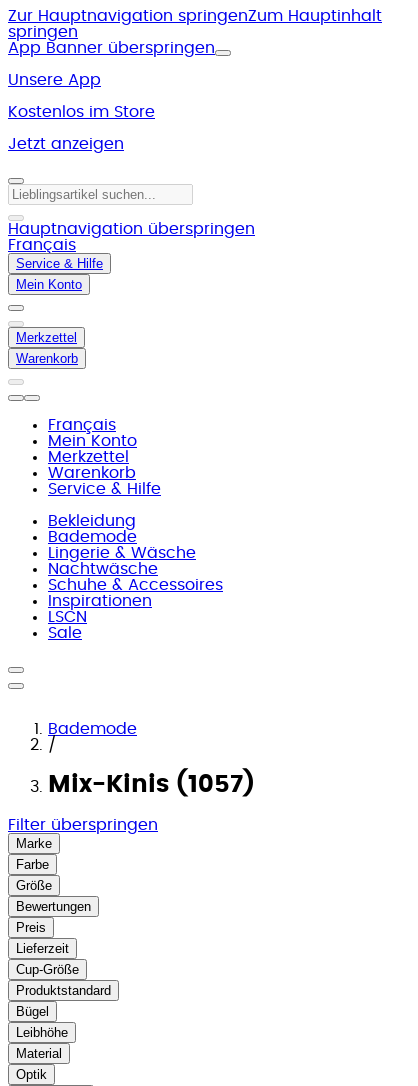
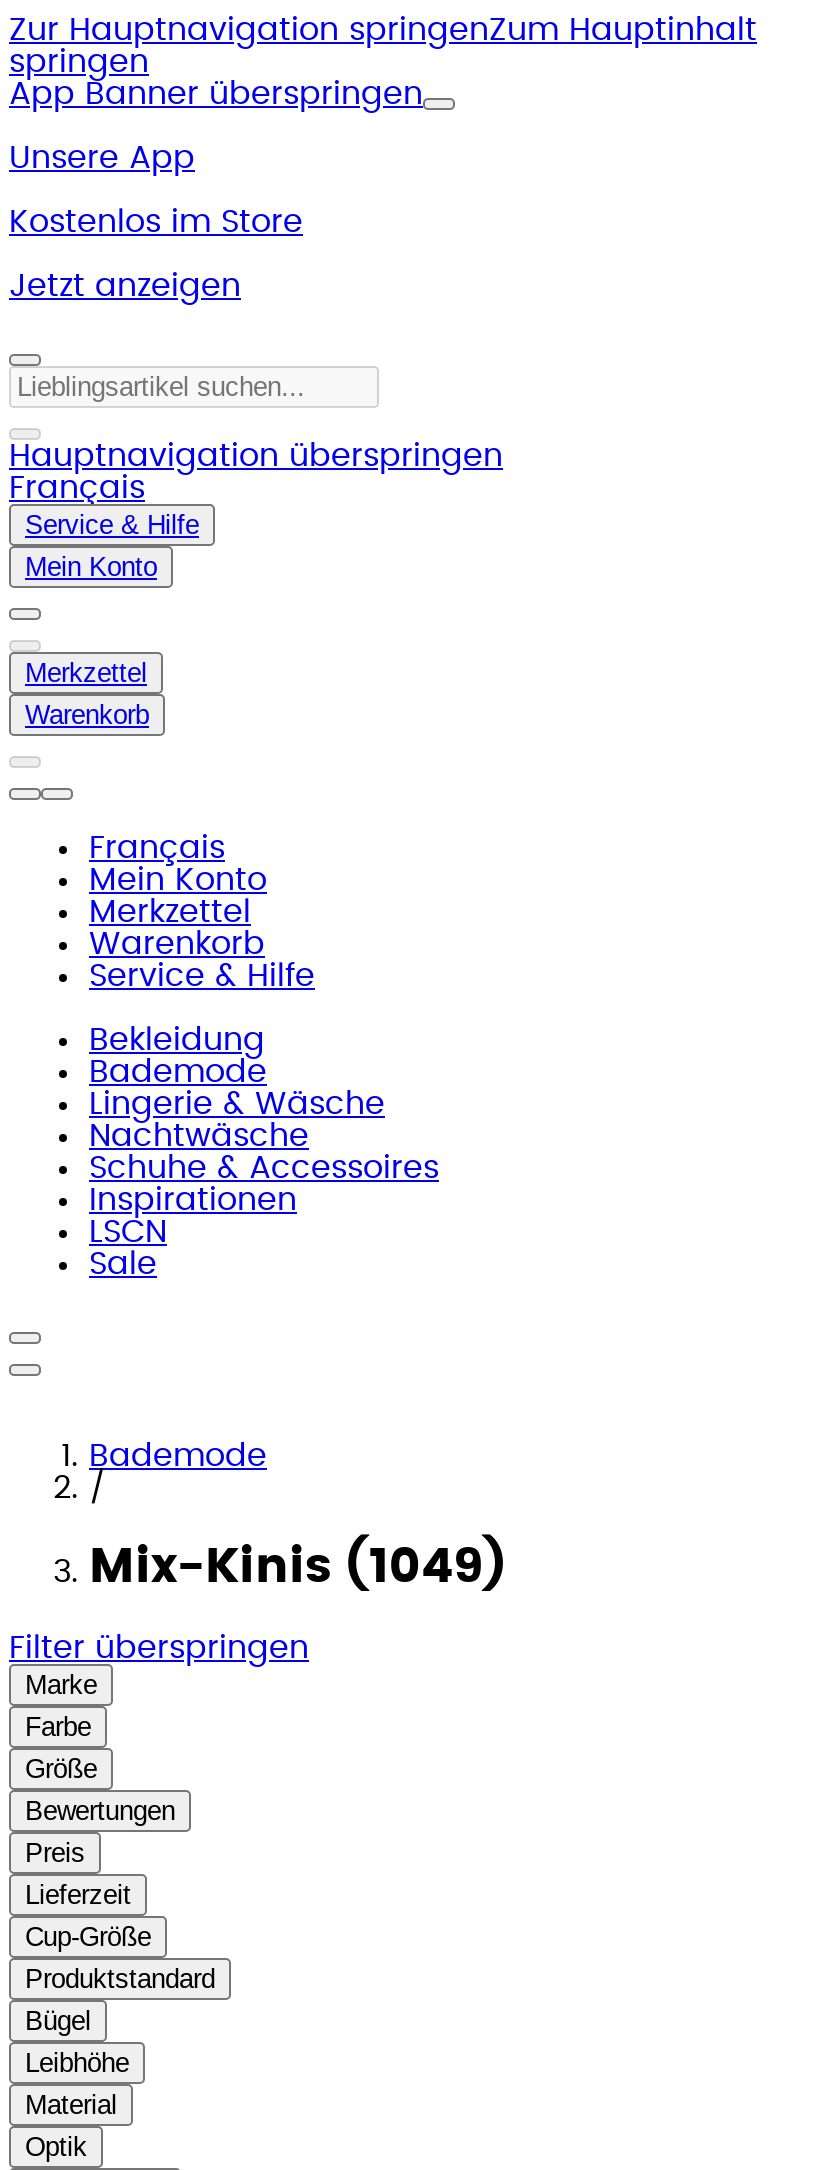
- Mix-Kinis (1057)
+ Mix-Kinis (1049)
